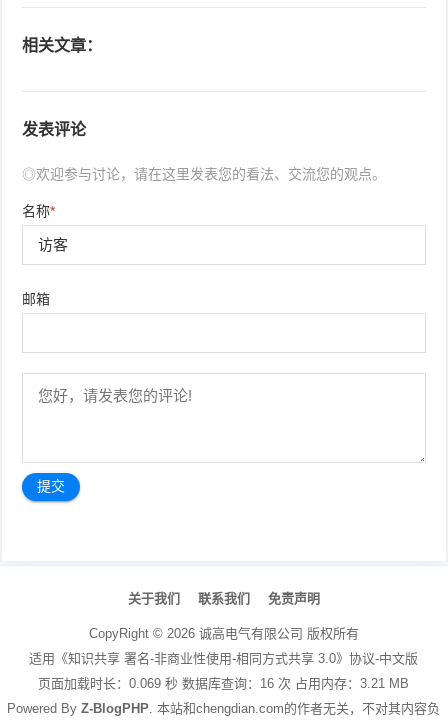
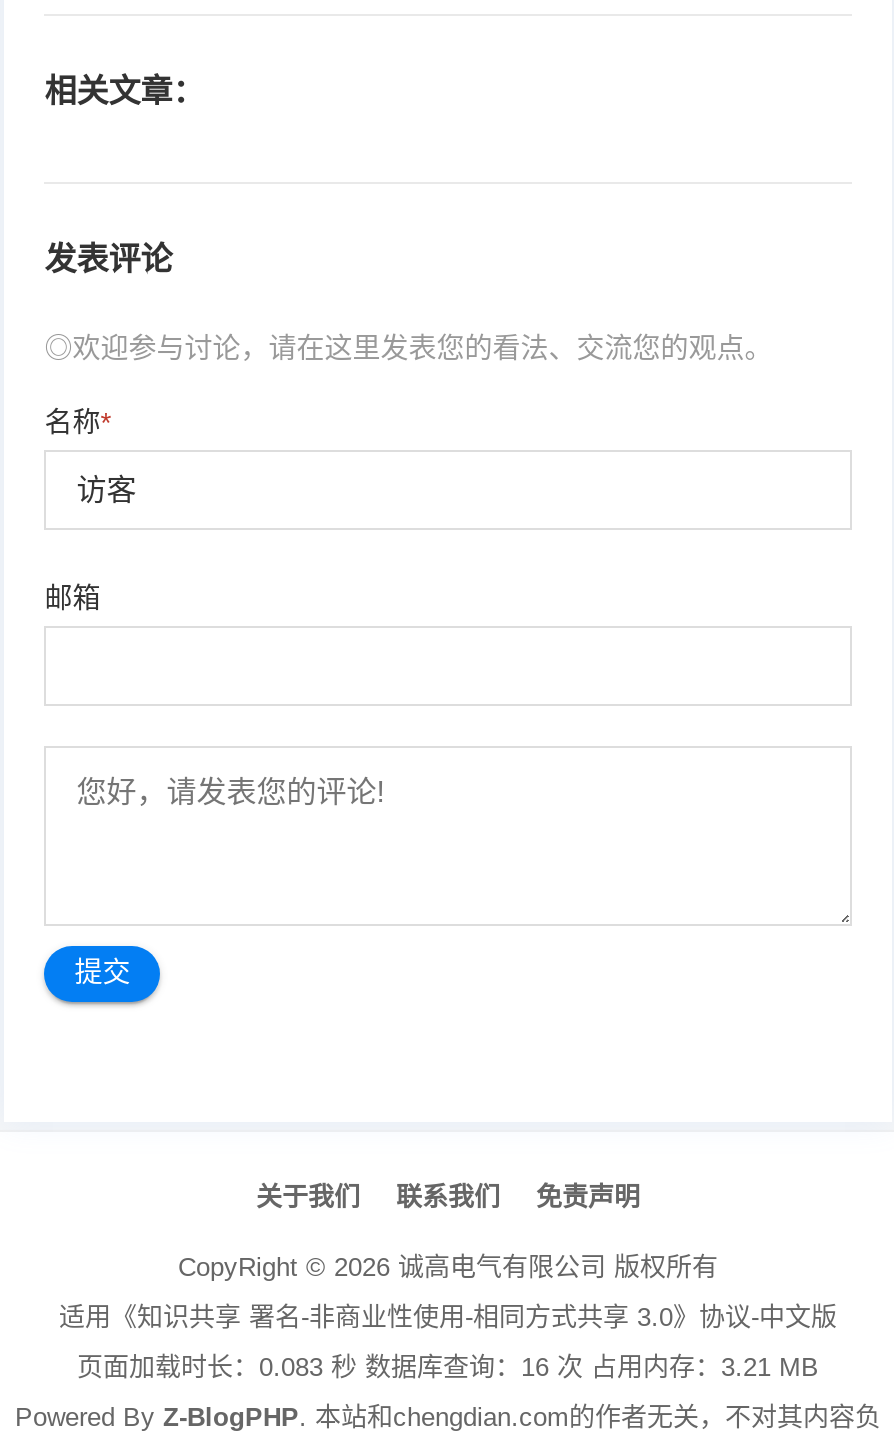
- 页面加载时长：0.069 秒 数据库查询：16 次 占用内存：3.21 MB
+ 页面加载时长：0.083 秒 数据库查询：16 次 占用内存：3.21 MB
